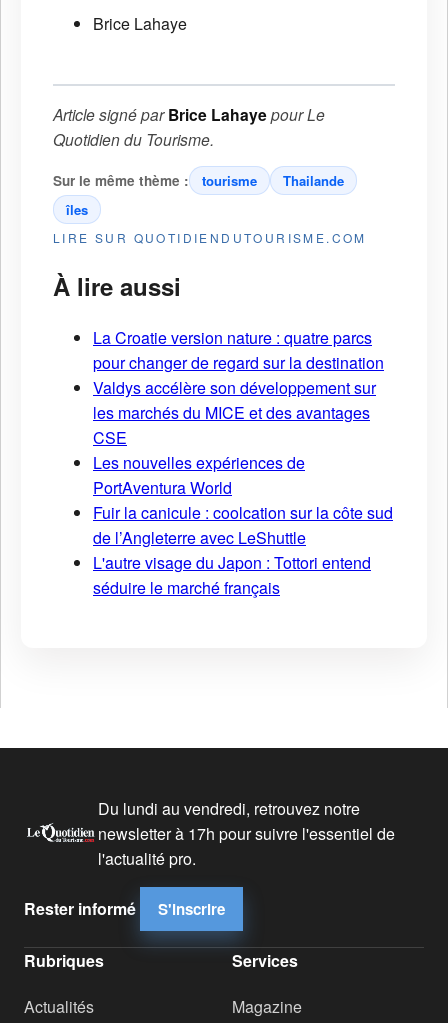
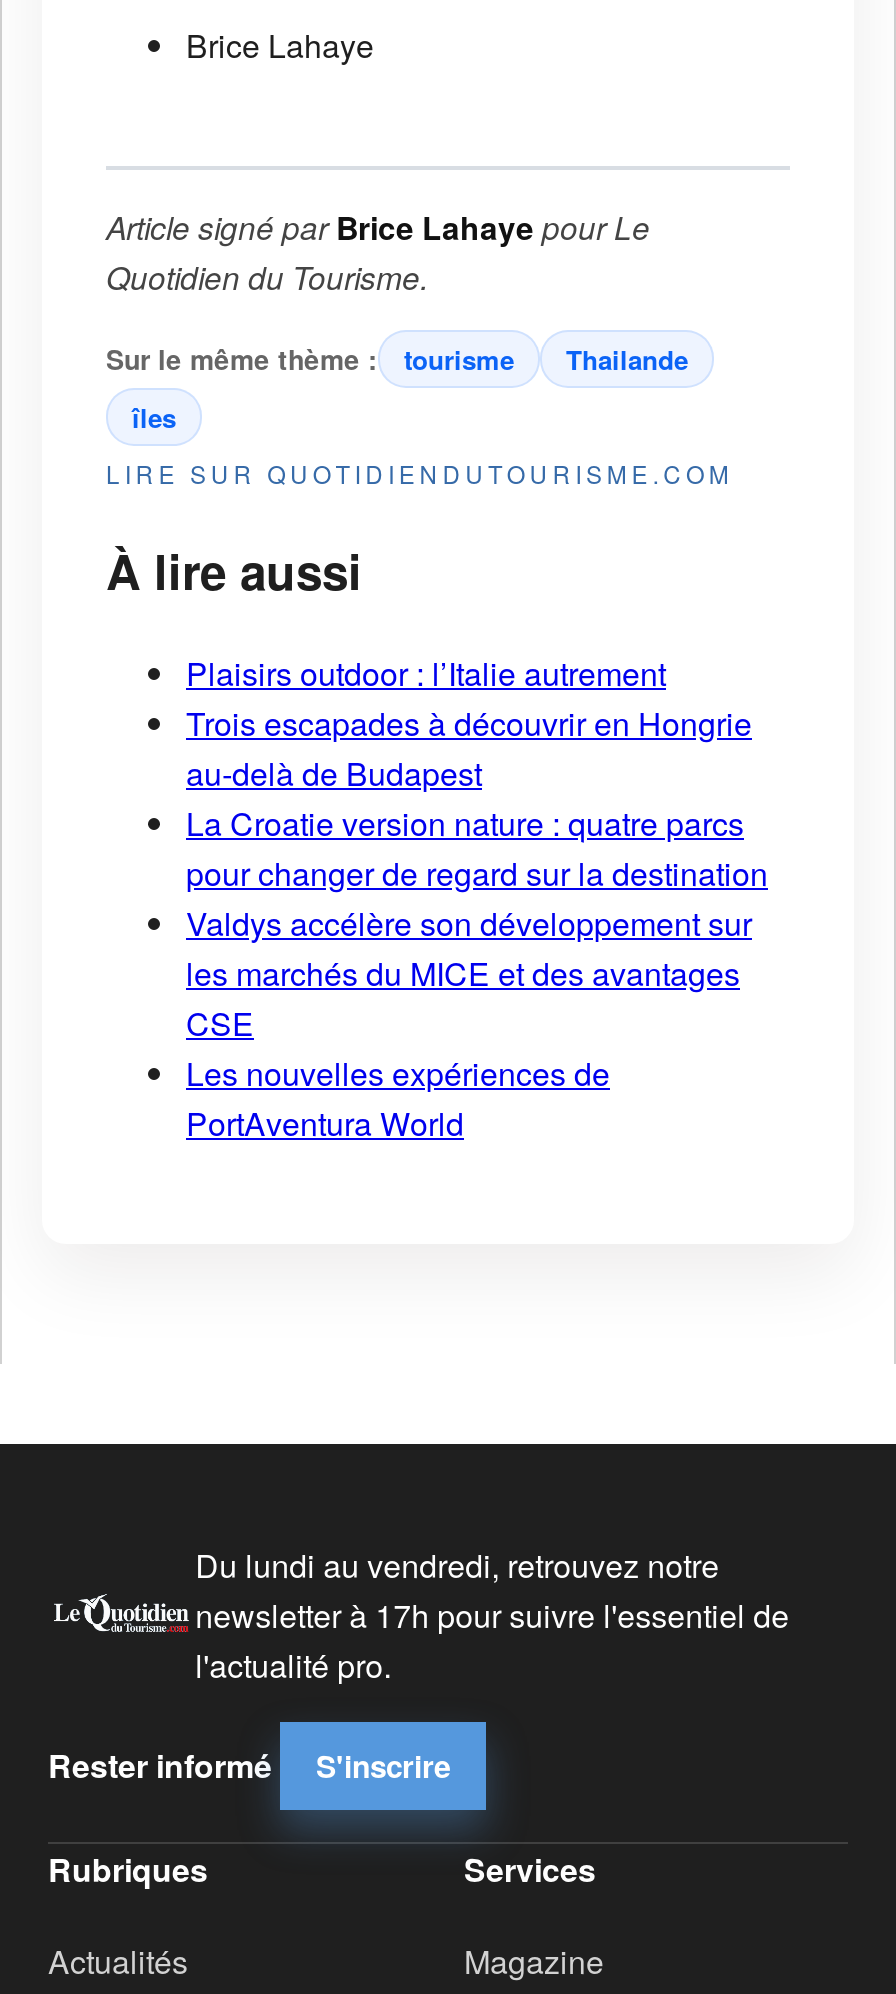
+ Plaisirs outdoor : l’Italie autrement
+ Trois escapades à découvrir en Hongrie
+ au-delà de Budapest

moved down: La Croatie version nature : quatre parcs | pour changer de regard sur la destination | Valdys accélère son développement sur | les marchés du MICE et des avantages | CSE | Les nouvelles expériences de | PortAventura World

- Fuir la canicule : coolcation sur la côte sud
- de l’Angleterre avec LeShuttle
- L'autre visage du Japon : Tottori entend
- séduire le marché français
